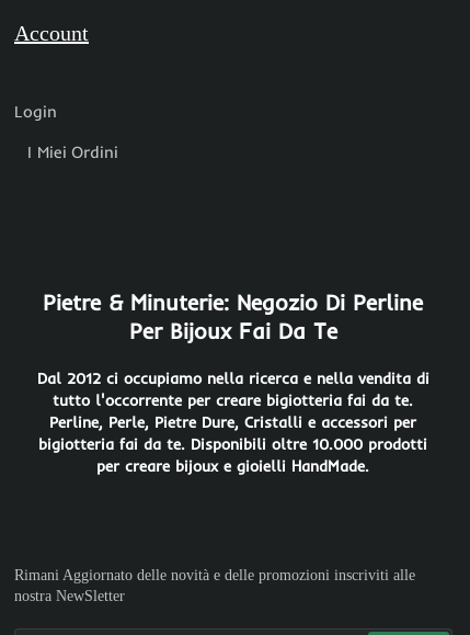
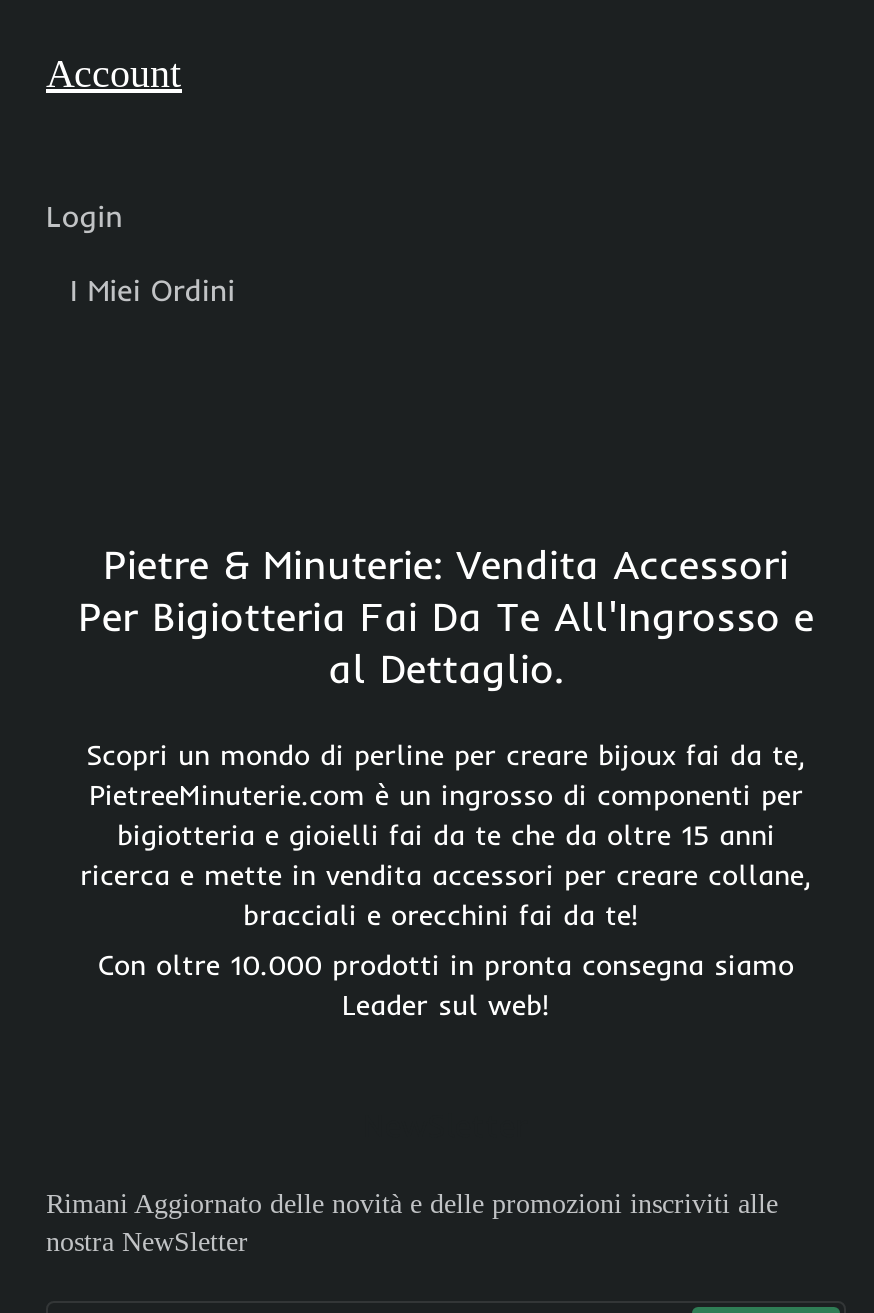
- Pietre & Minuterie: Negozio Di Perline
- Per Bijoux Fai Da Te
+ Pietre & Minuterie: Vendita Accessori
+ Per Bigiotteria Fai Da Te All'Ingrosso e
+ al Dettaglio.

- Dal 2012 ci occupiamo nella ricerca e nella vendita di
- tutto l'occorrente per creare bigiotteria fai da te.
- Perline, Perle, Pietre Dure, Cristalli e accessori per
- bigiotteria fai da te. Disponibili oltre 10.000 prodotti
- per creare bijoux e gioielli HandMade.
+ Scopri un mondo di perline per creare bijoux fai da te,
+ PietreeMinuterie.com è un ingrosso di componenti per
+ bigiotteria e gioielli fai da te che da oltre 15 anni
+ ricerca e mette in vendita accessori per creare collane,
+ bracciali e orecchini fai da te!
+ Con oltre 10.000 prodotti in pronta consegna siamo
+ Leader sul web!
